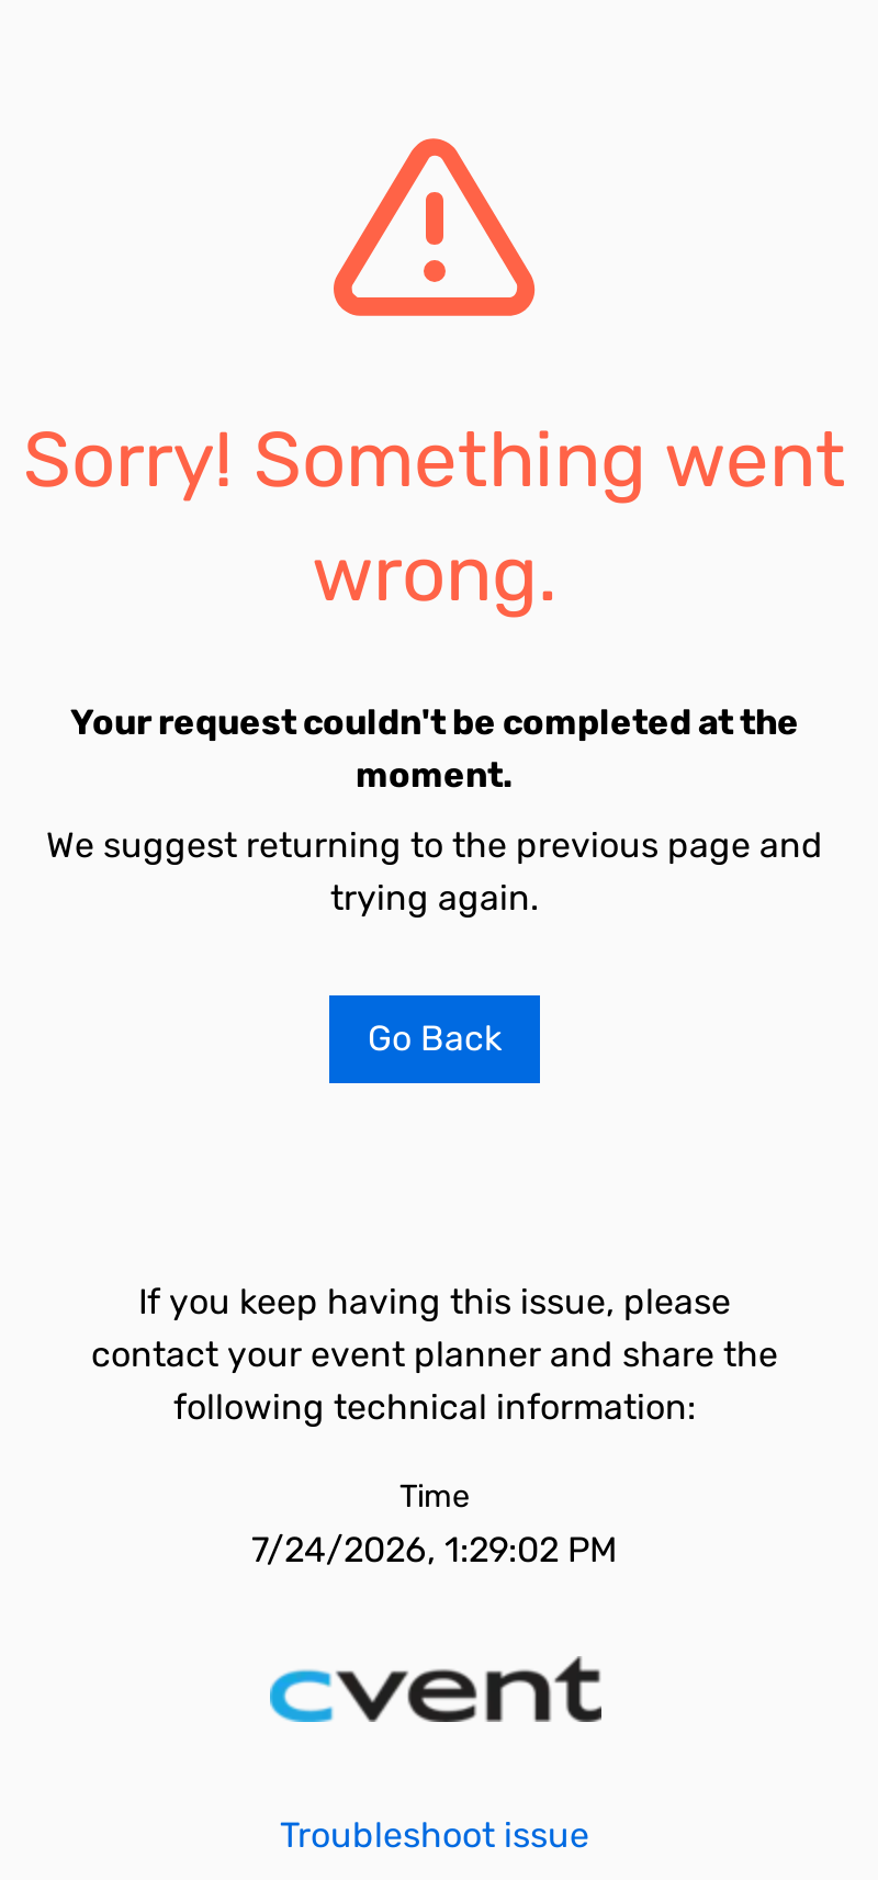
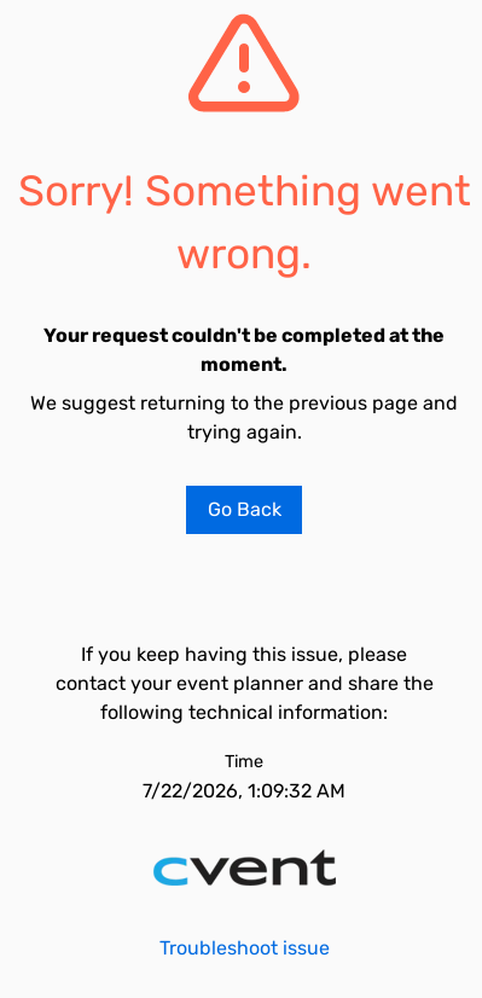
- 7/24/2026, 1:29:02 PM
+ 7/22/2026, 1:09:32 AM
